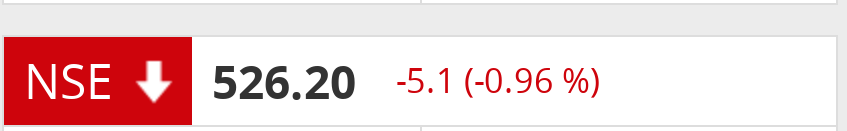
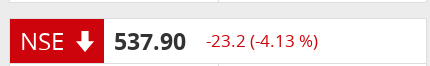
- 526.20
+ 537.90

- -5.1 (-0.96 %)
+ -23.2 (-4.13 %)
